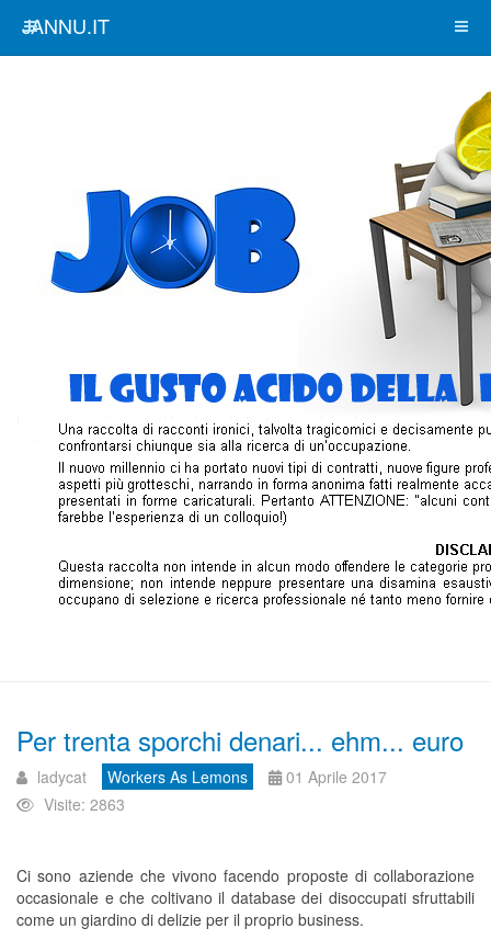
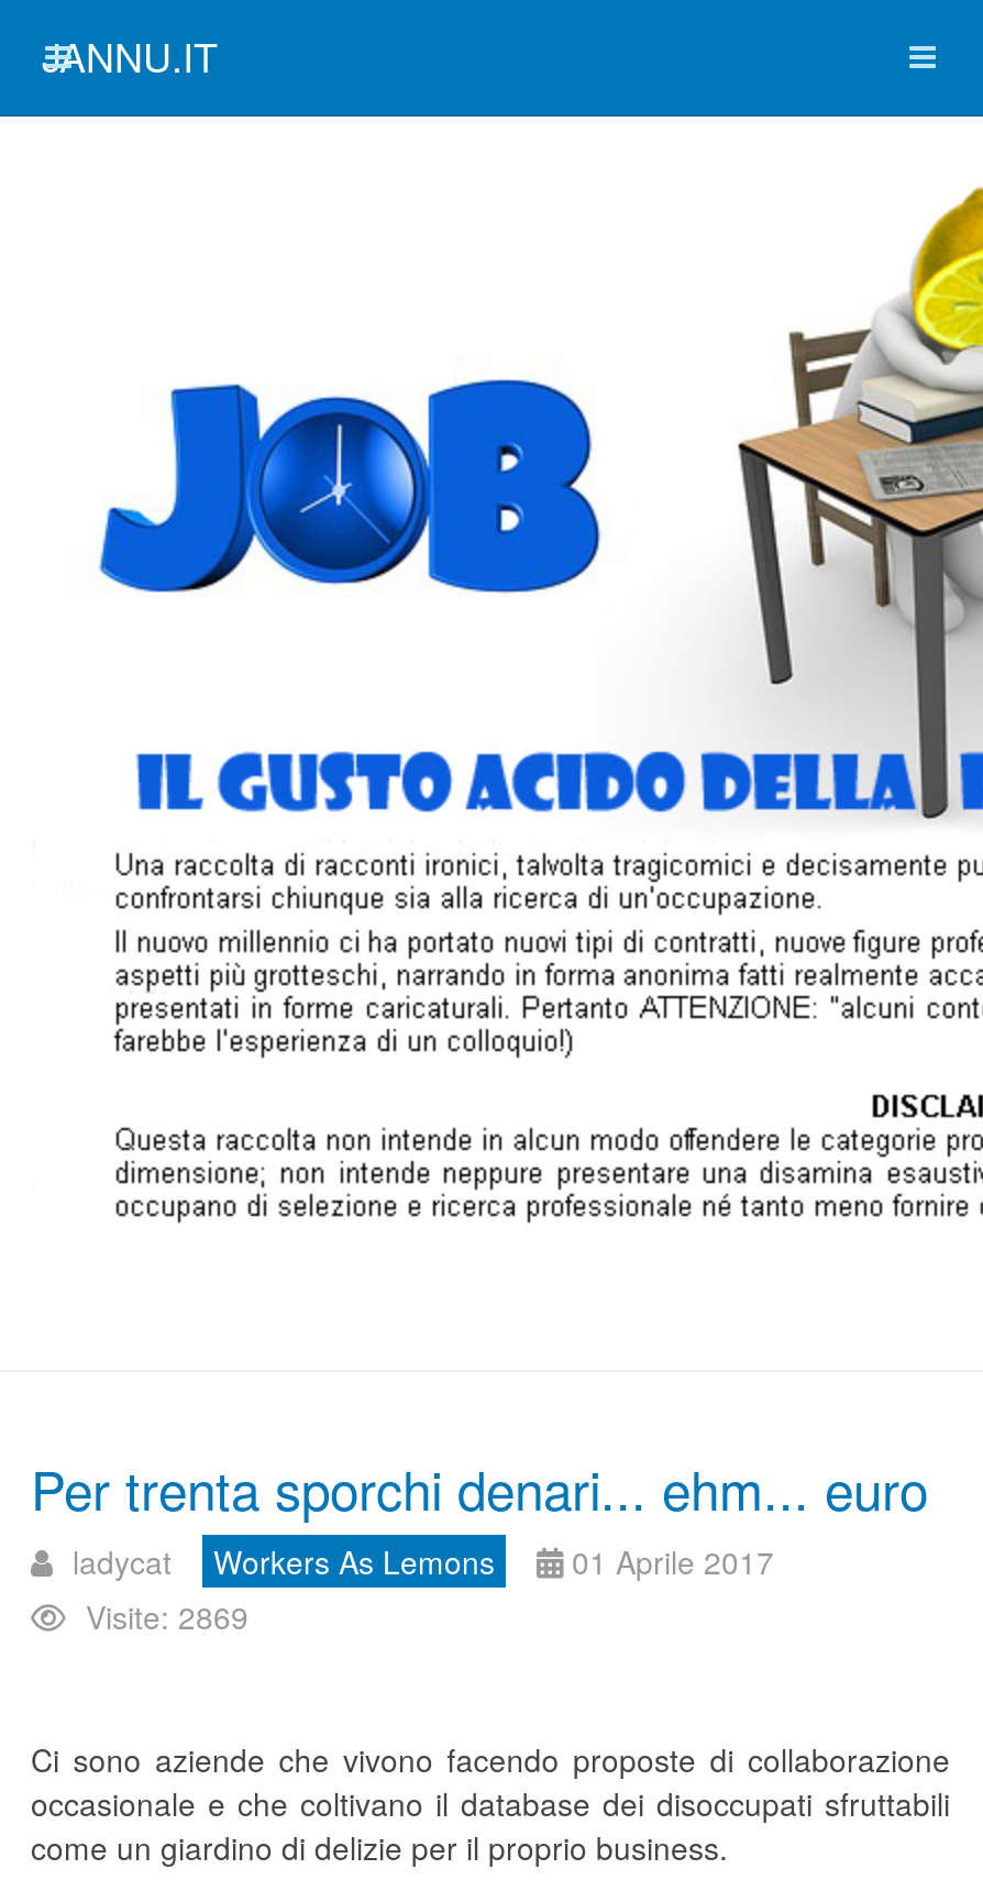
- Visite: 2863
+ Visite: 2869
